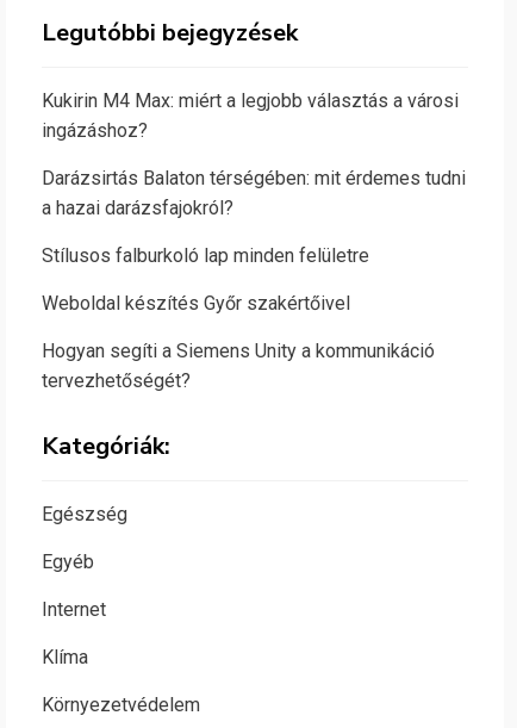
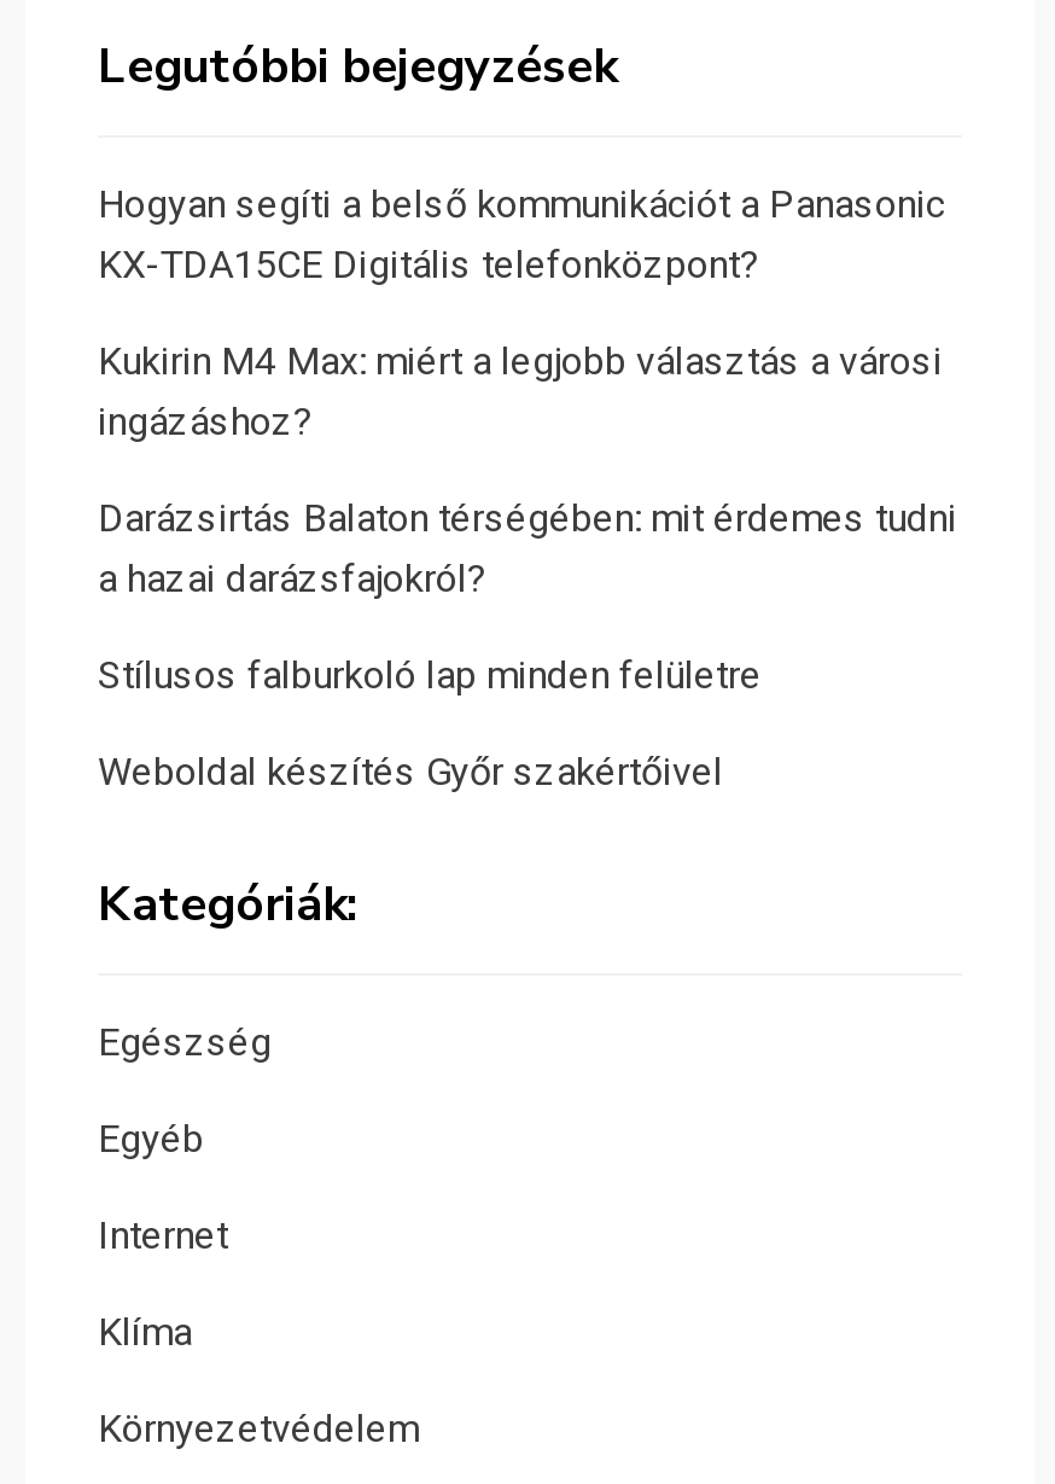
+ Hogyan segíti a belső kommunikációt a Panasonic
+ KX-TDA15CE Digitális telefonközpont?

moved down: Kukirin M4 Max: miért a legjobb választás a városi | ingázáshoz? | Darázsirtás Balaton térségében: mit érdemes tudni | a hazai darázsfajokról? | Stílusos falburkoló lap minden felületre | Weboldal készítés Győr szakértőivel

- Hogyan segíti a Siemens Unity a kommunikáció
- tervezhetőségét?
